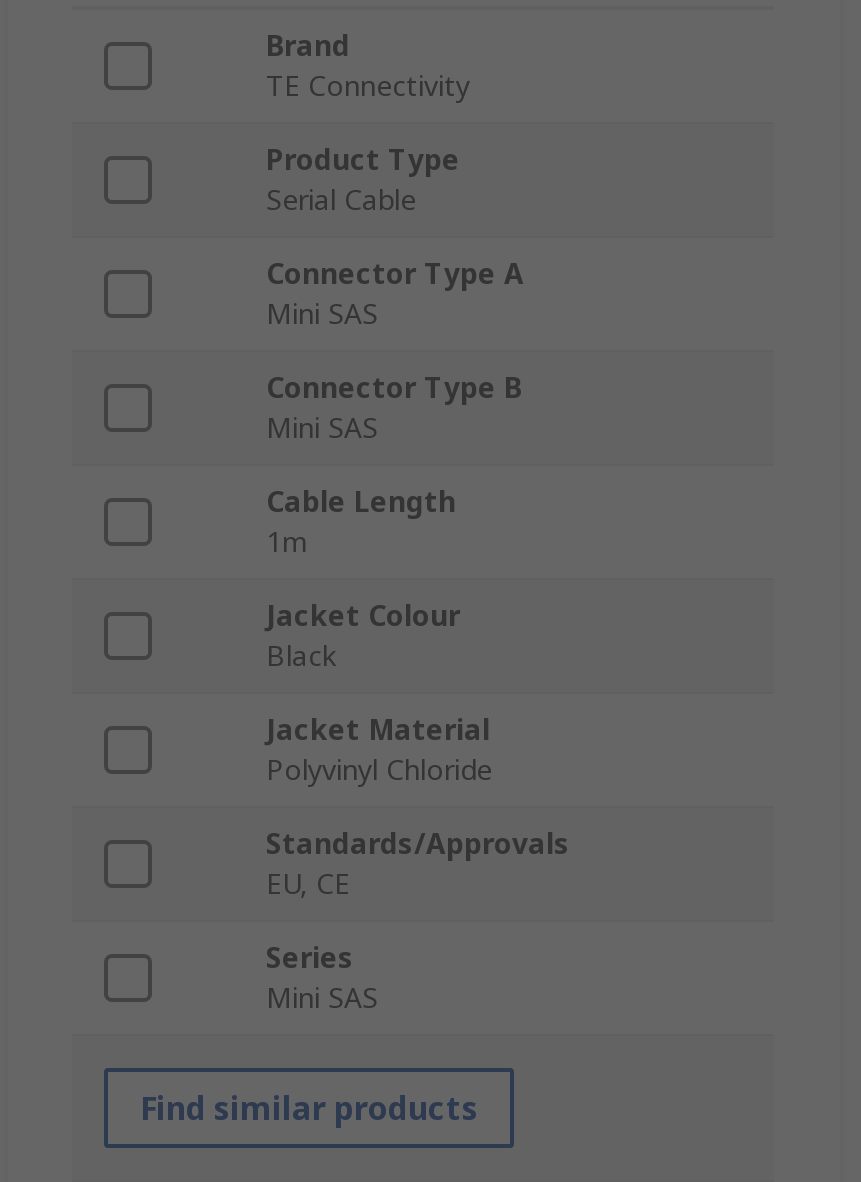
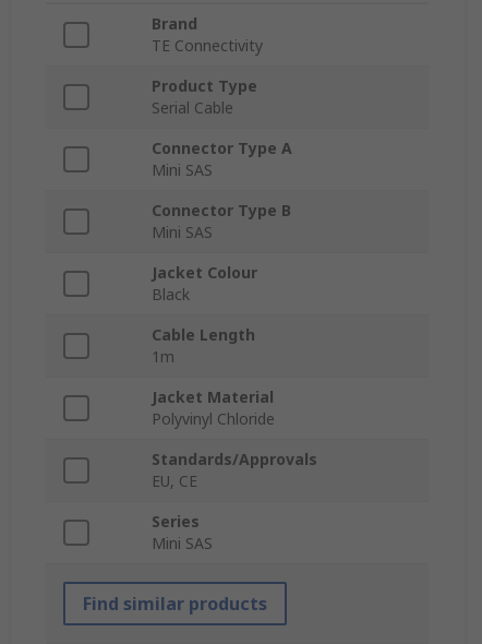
moved down: Cable Length | 1m

moved up: Jacket Colour | Black
